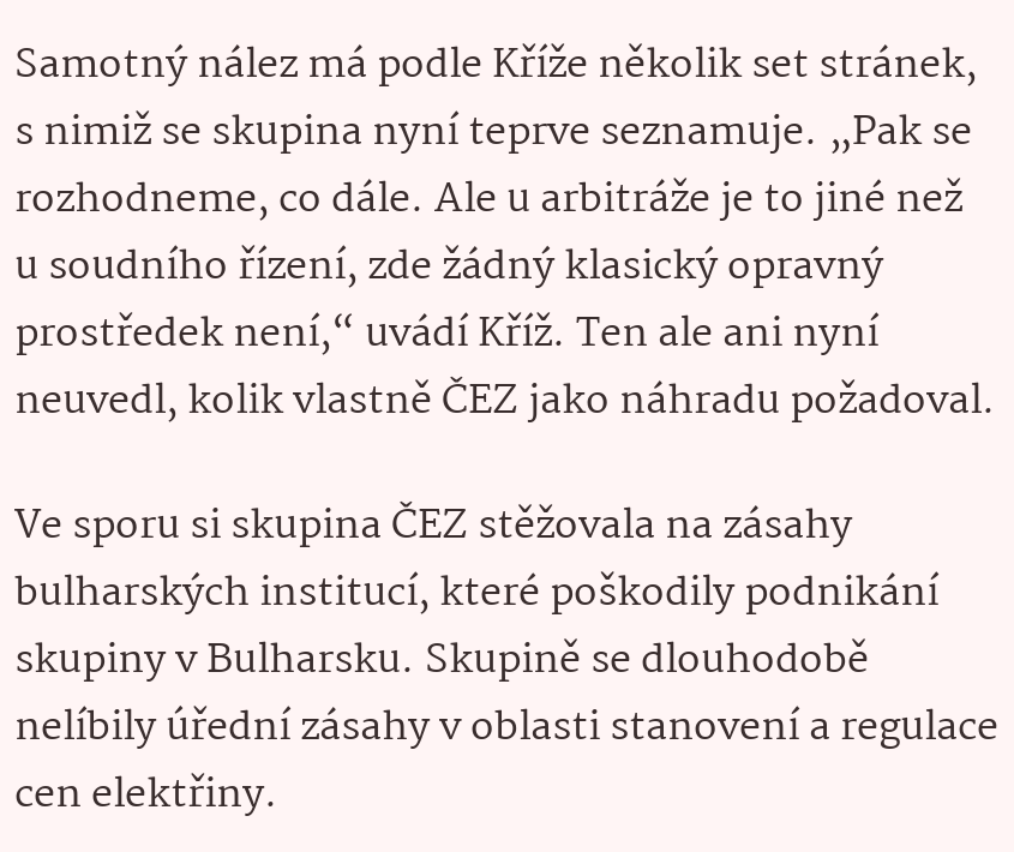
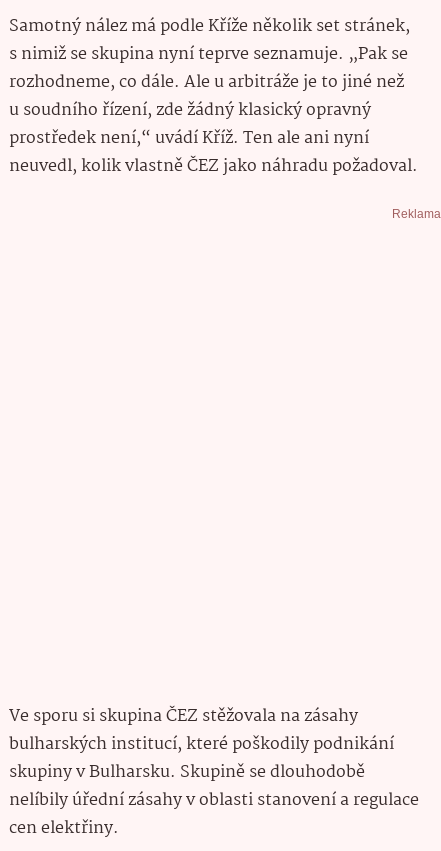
+ Reklama
